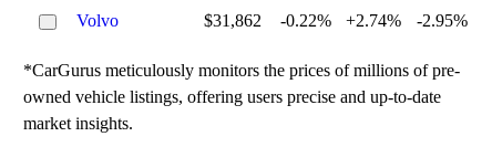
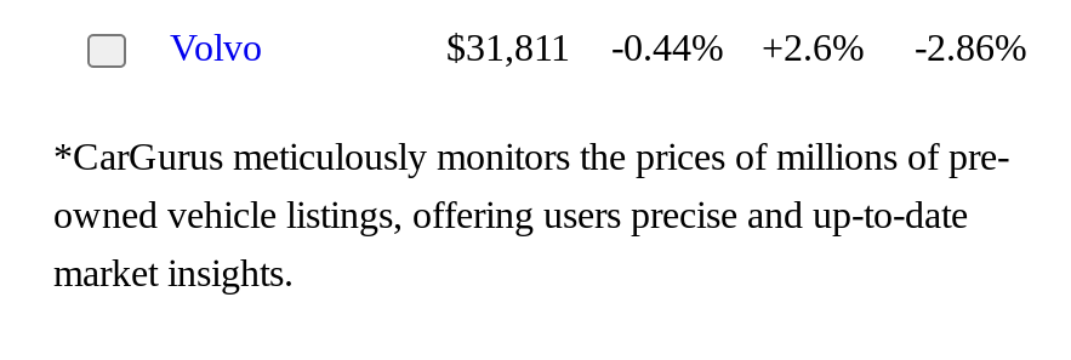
- $31,862
+ $31,811

- -0.22%
+ -0.44%

- +2.74%
+ +2.6%

- -2.95%
+ -2.86%
